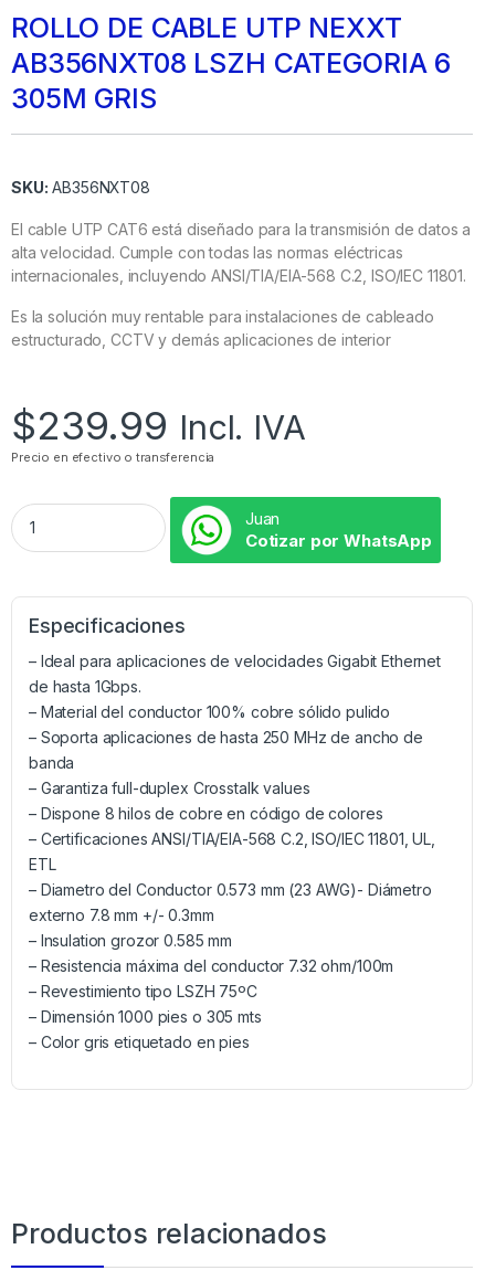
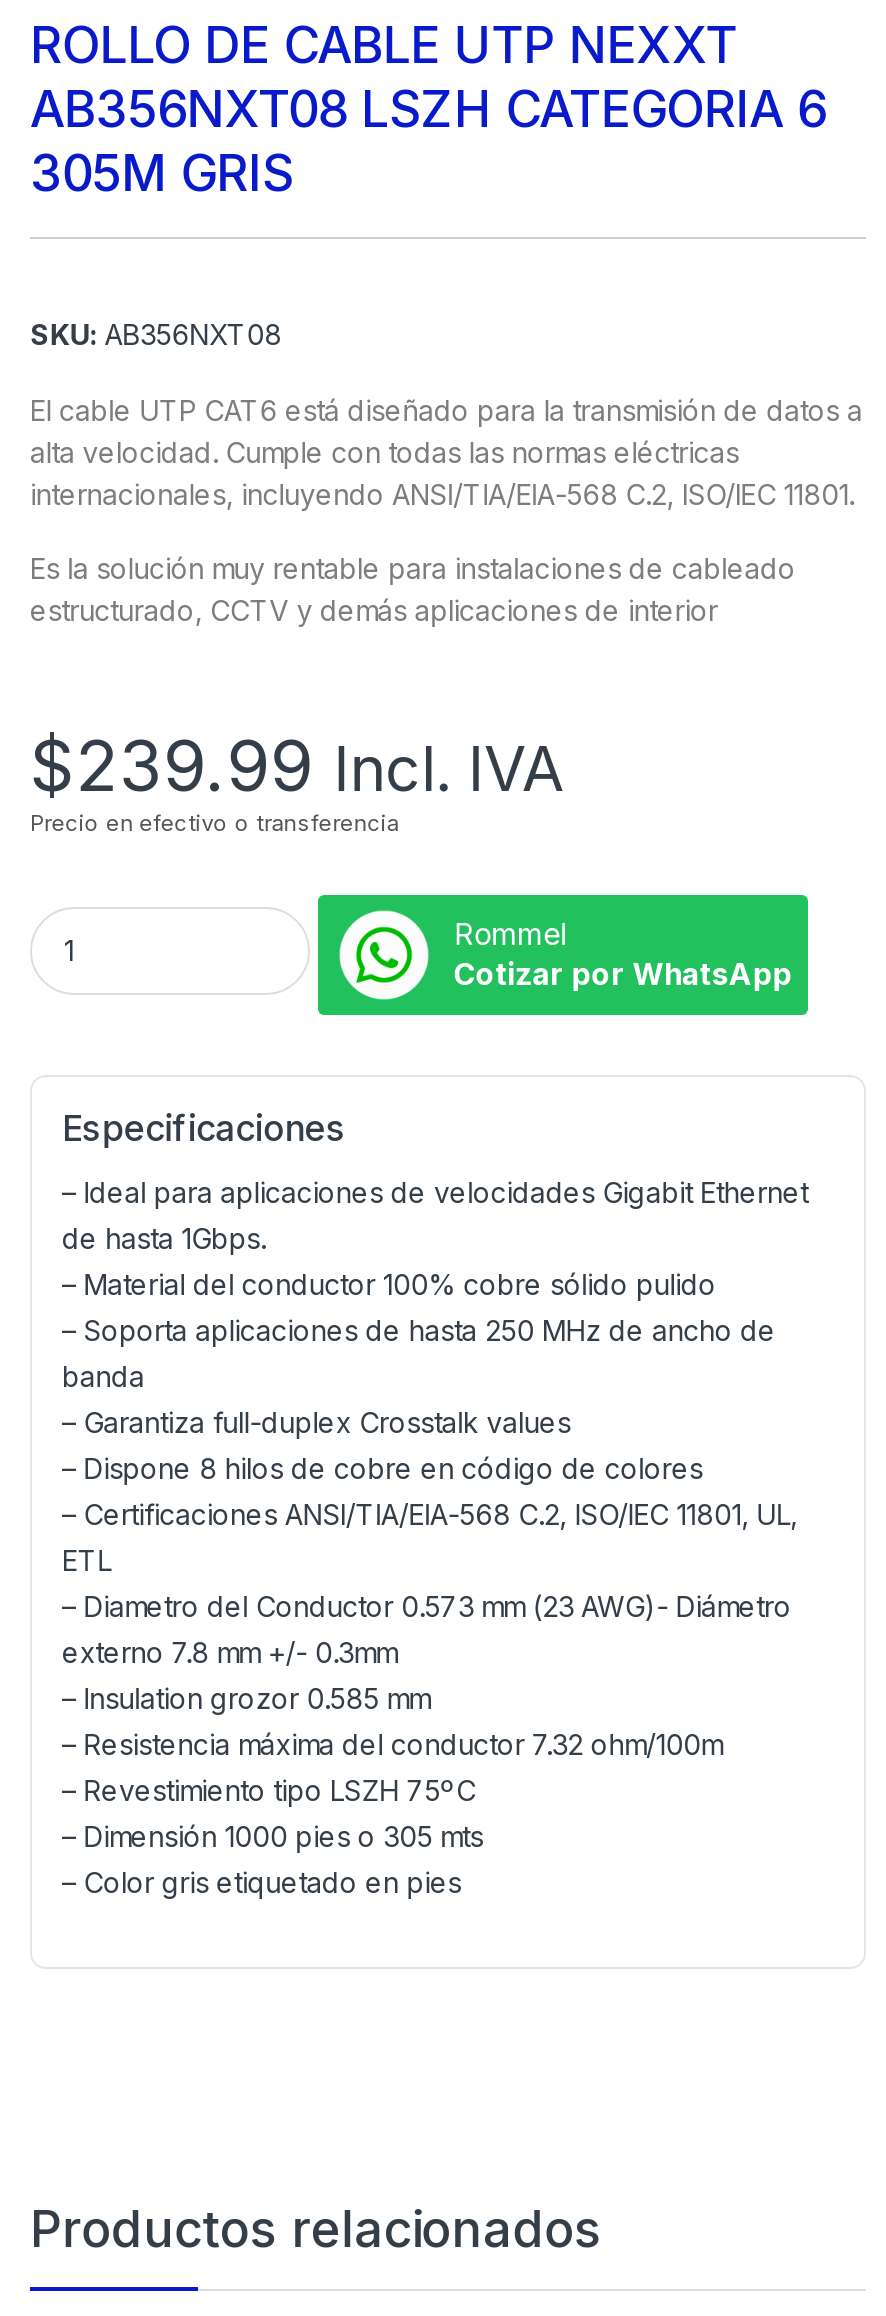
- Juan
+ Rommel
